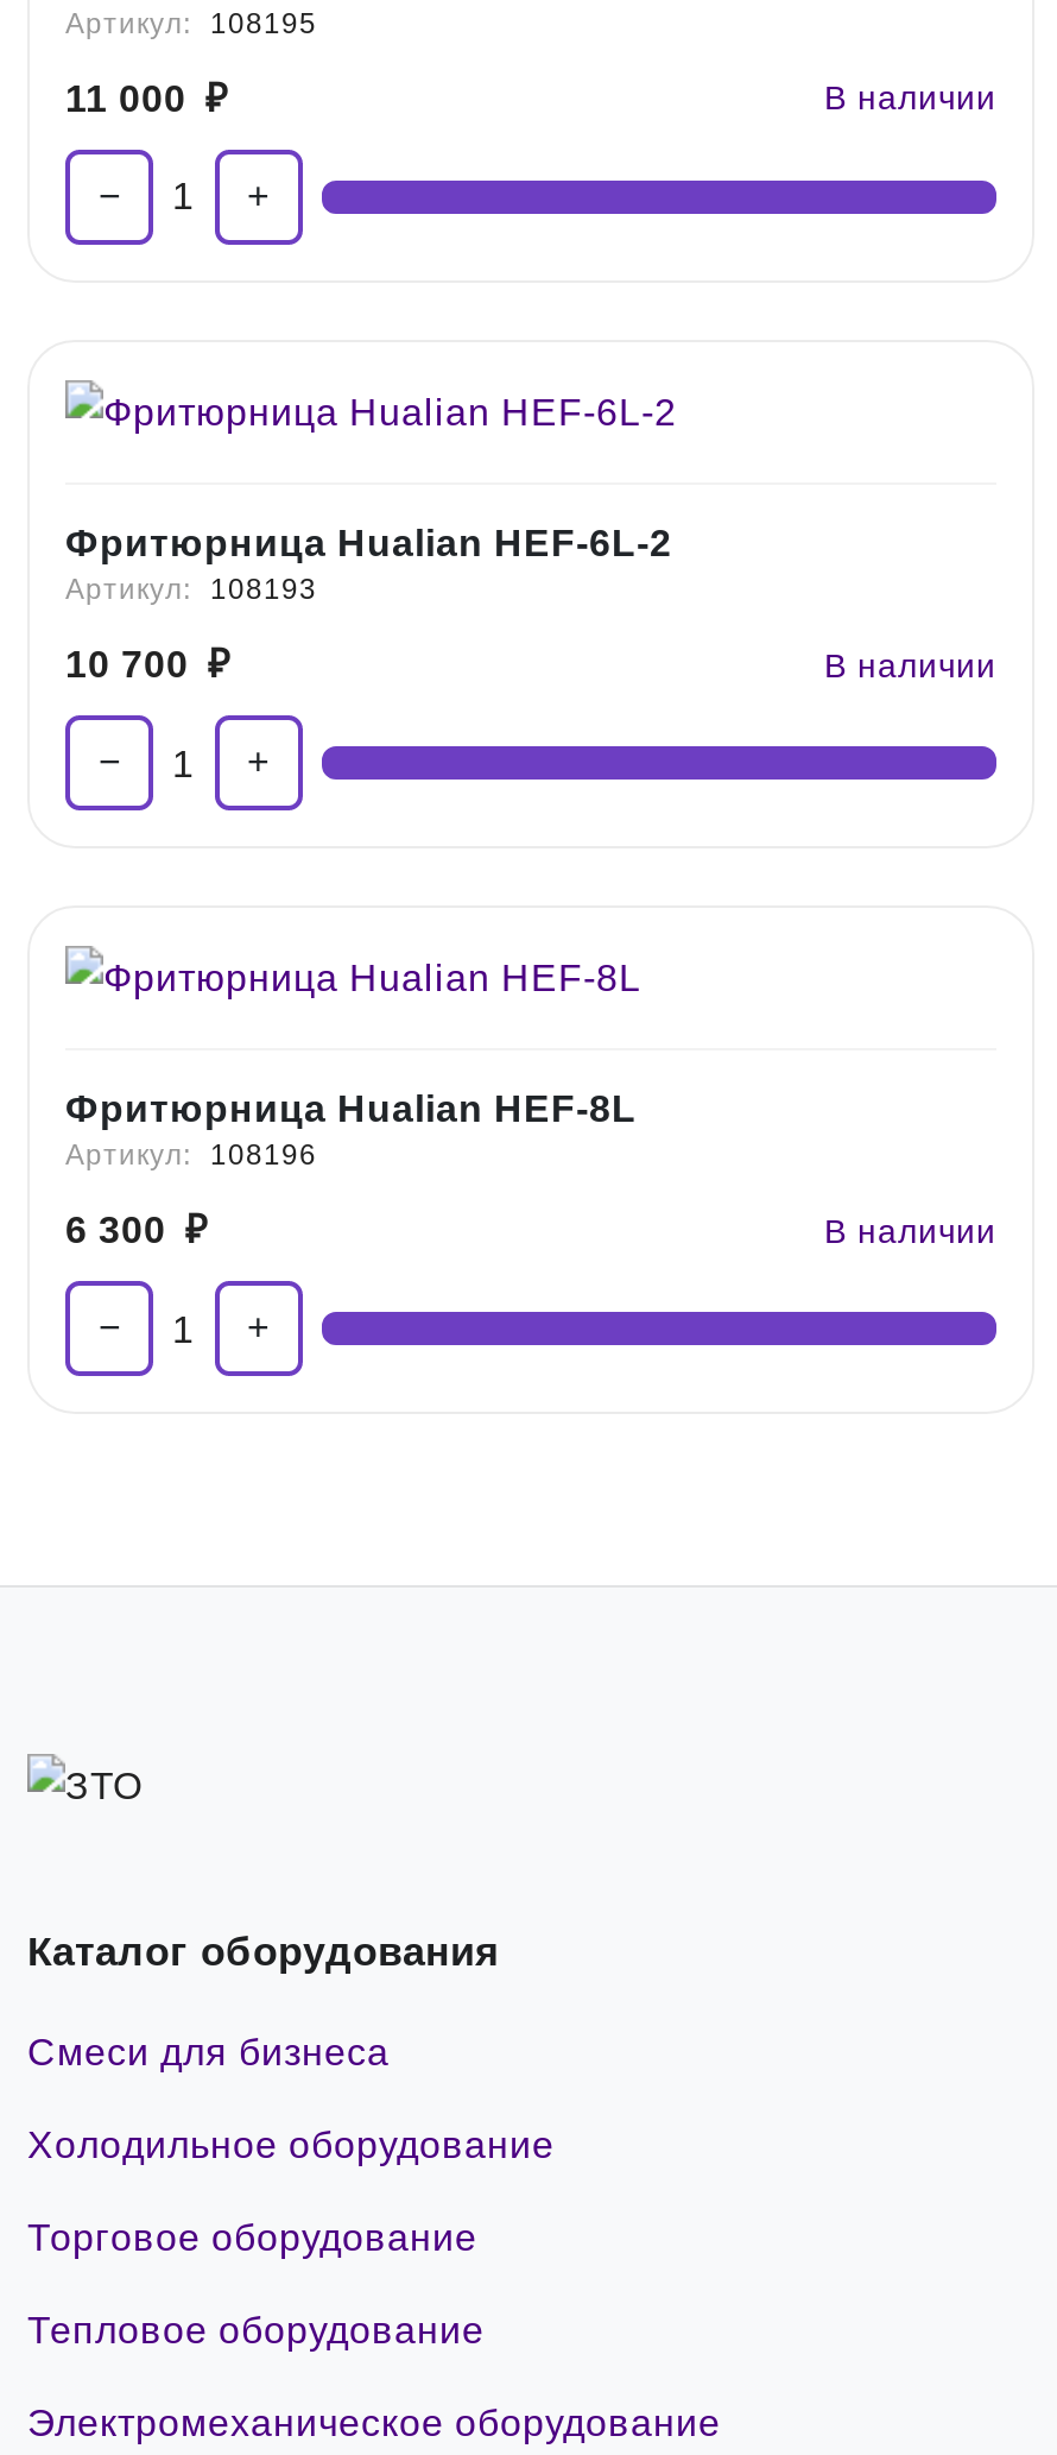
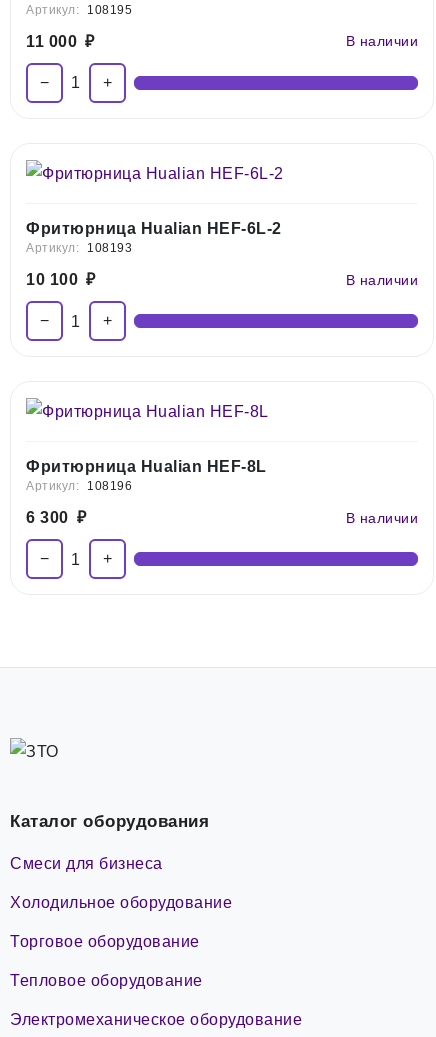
- 10 700 ₽
+ 10 100 ₽
